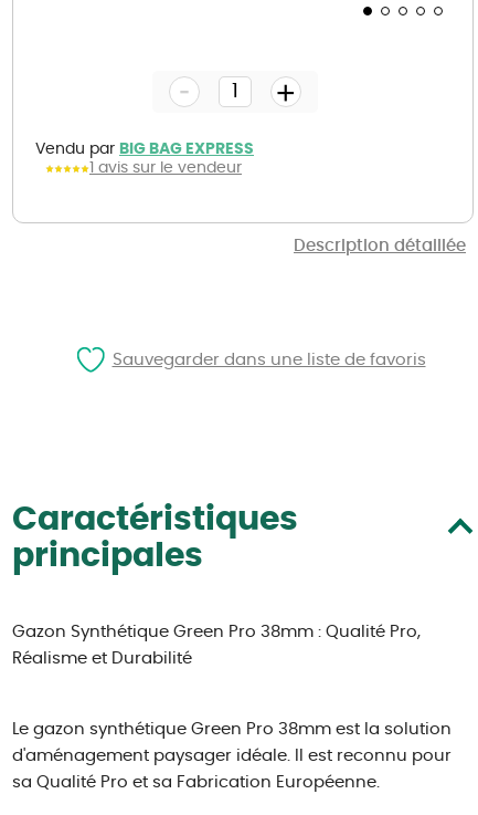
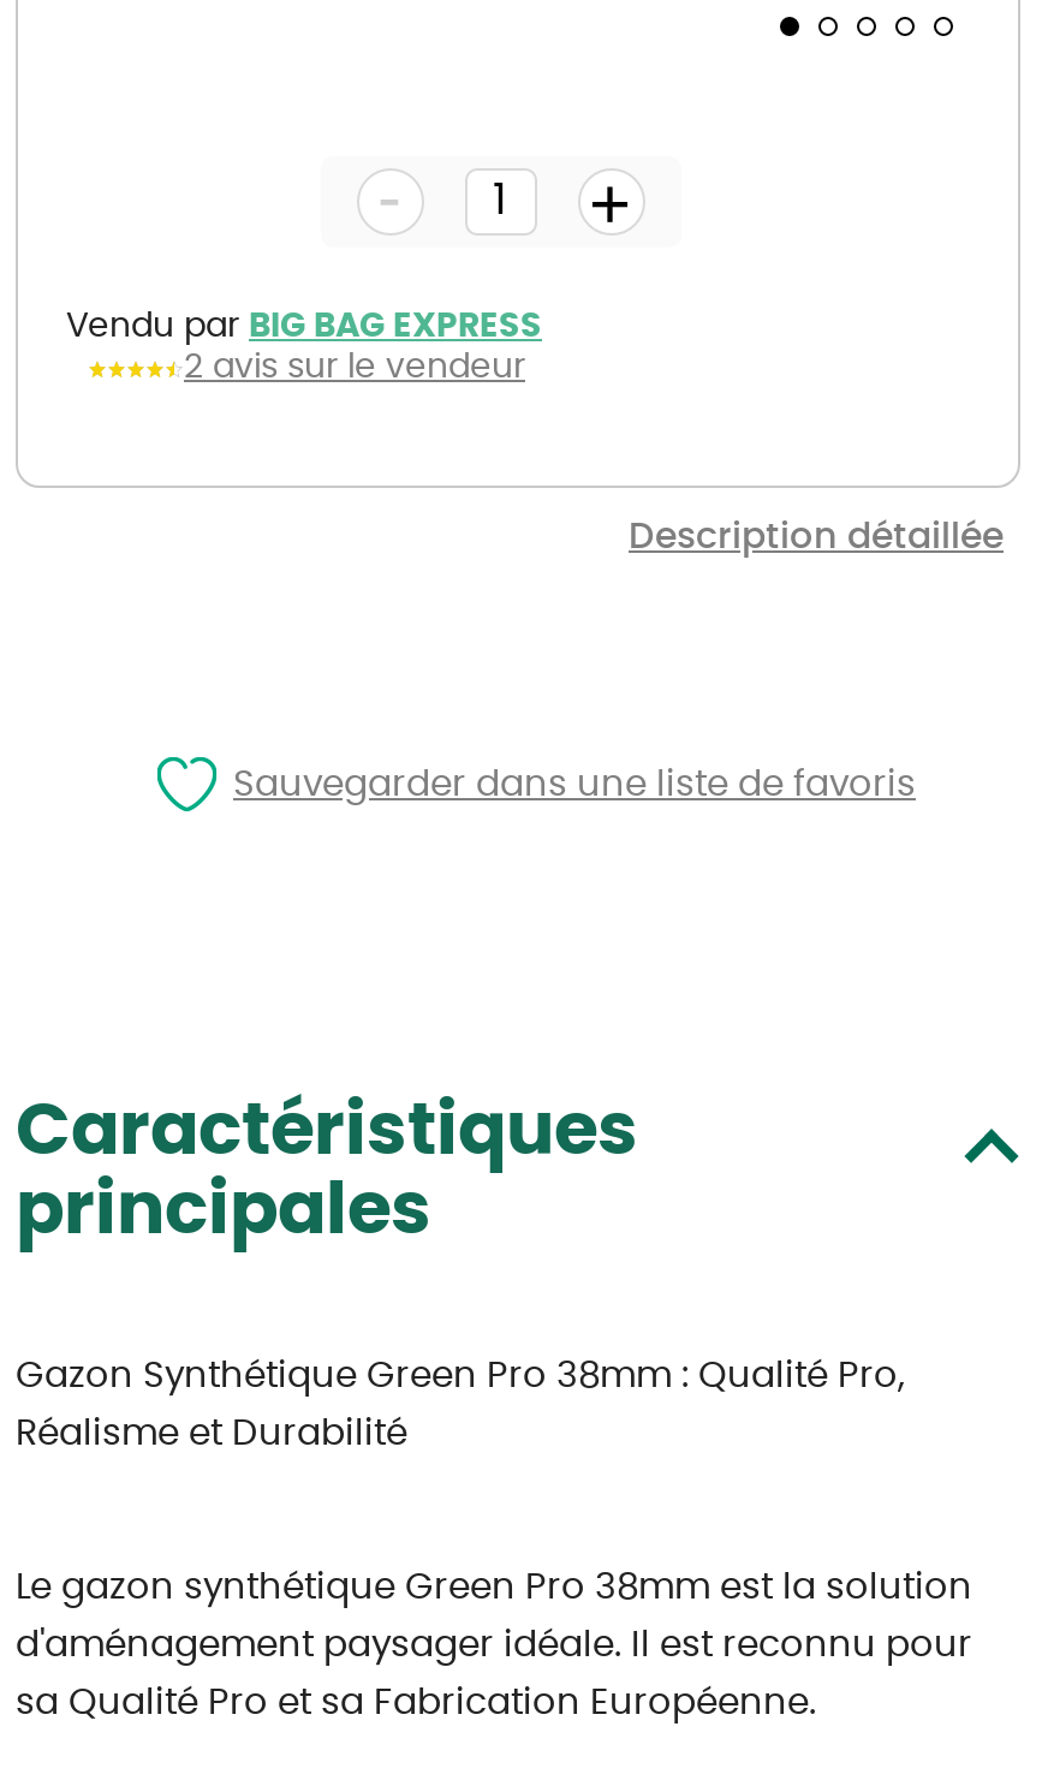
- 1 avis sur le vendeur
+ 2 avis sur le vendeur
